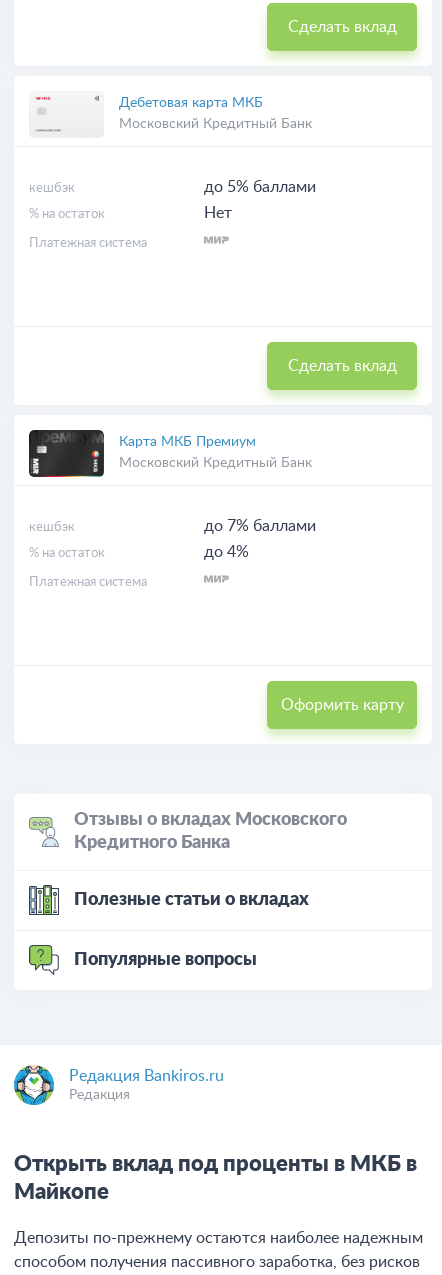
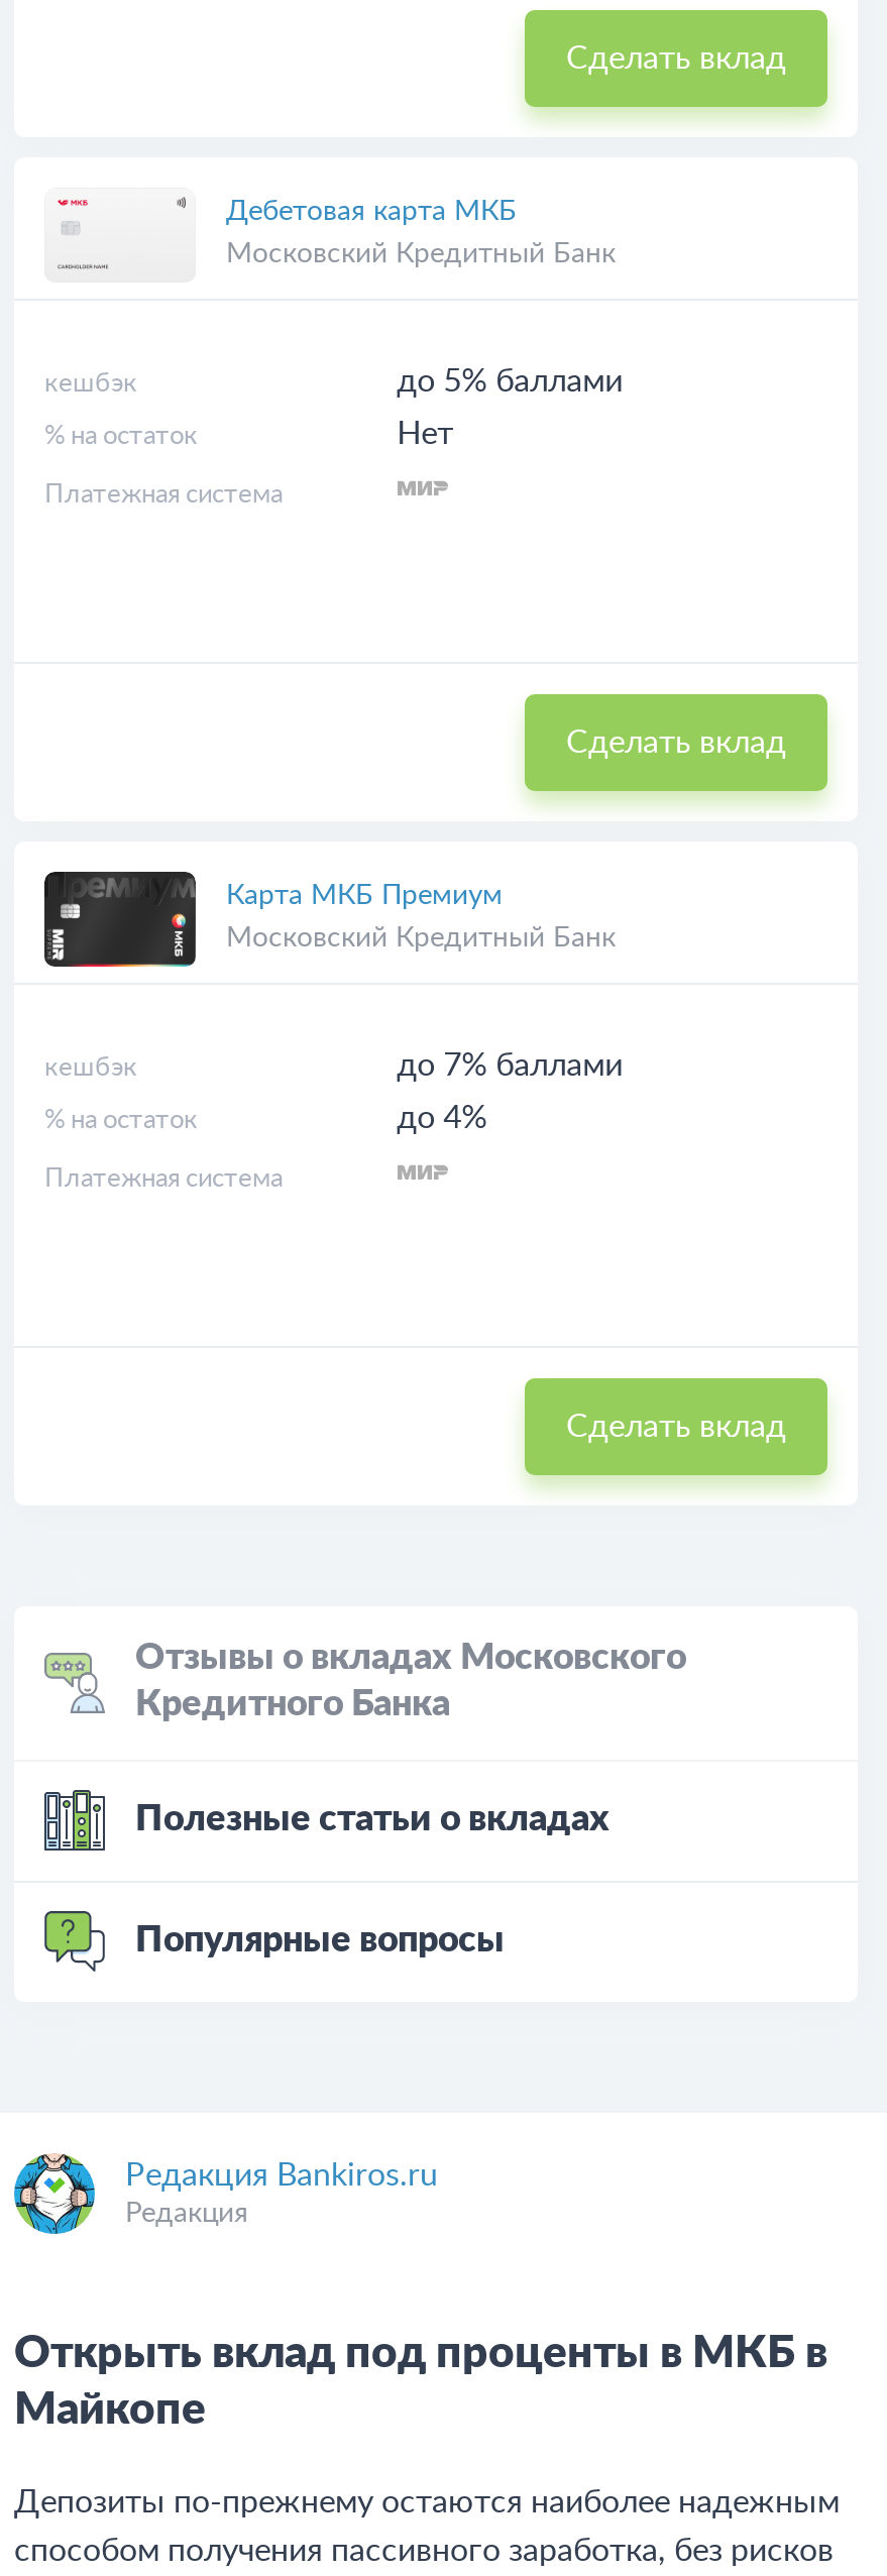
- Оформить карту
+ Сделать вклад
